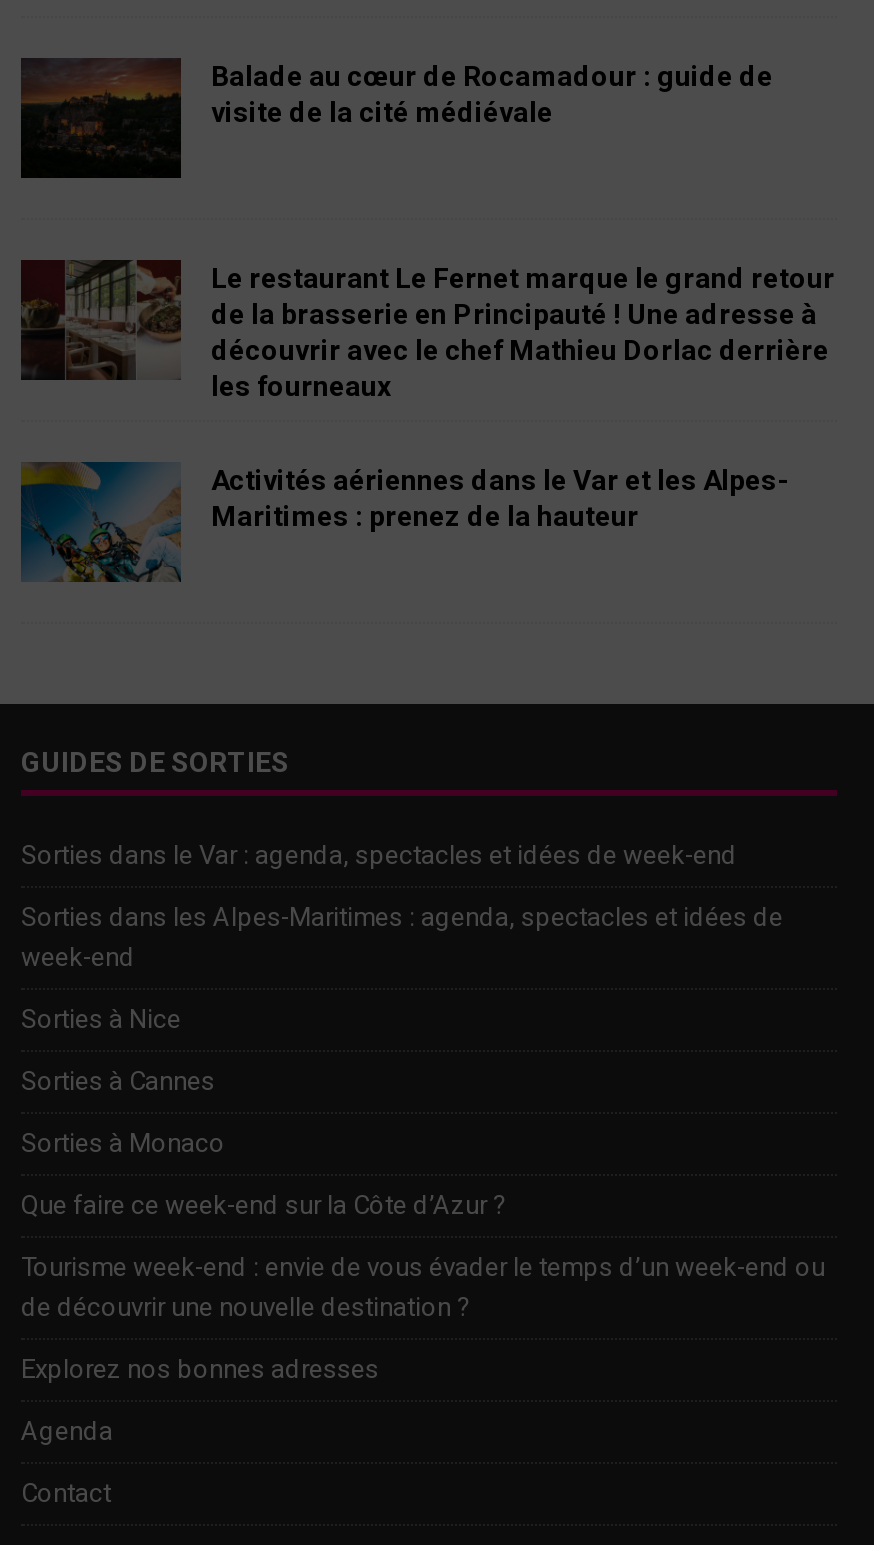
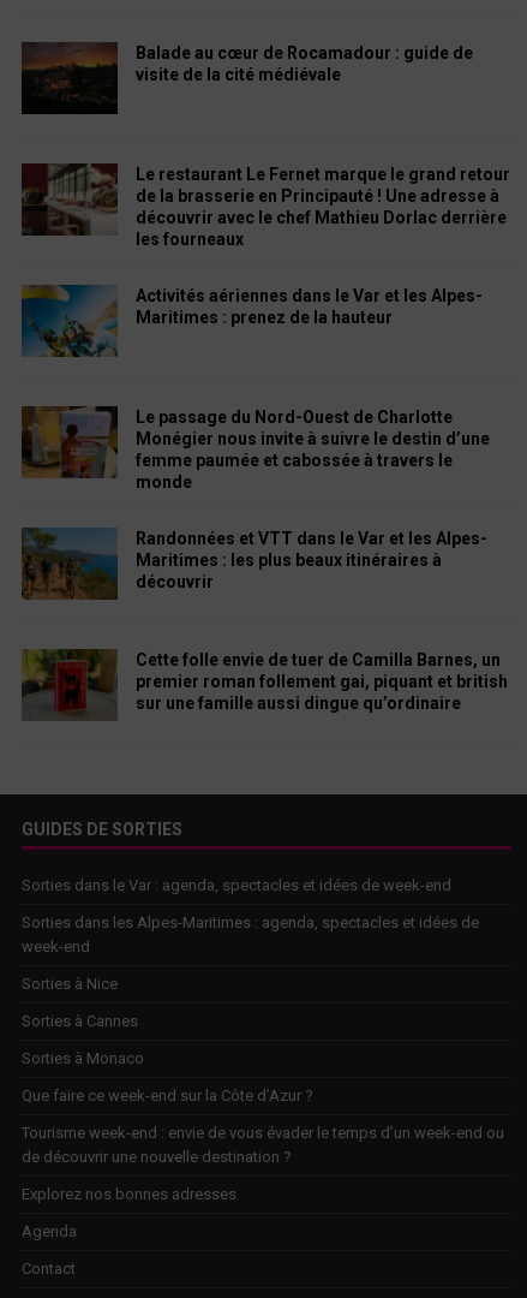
+ [image]
+ Le passage du Nord-Ouest de Charlotte
+ Monégier nous invite à suivre le destin d’une
+ femme paumée et cabossée à travers le
+ monde
+ Randonnées et VTT dans le Var et les Alpes-
+ Maritimes : les plus beaux itinéraires à
+ découvrir

+ [image]
+ Cette folle envie de tuer de Camilla Barnes, un
+ premier roman follement gai, piquant et british
+ sur une famille aussi dingue qu’ordinaire

+ [image]
